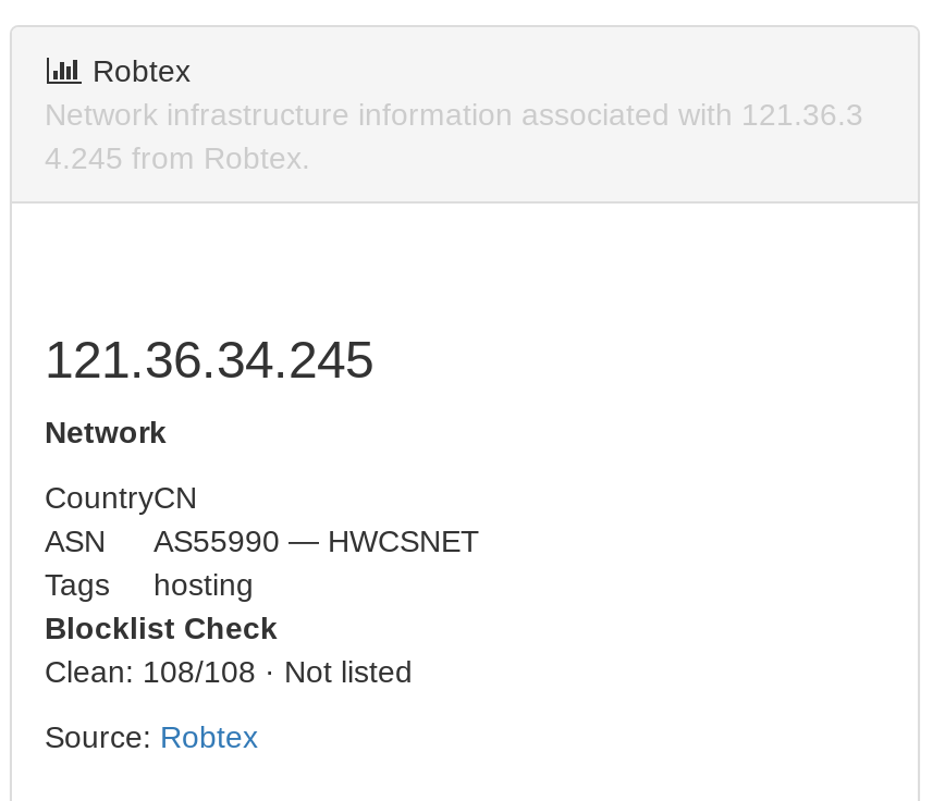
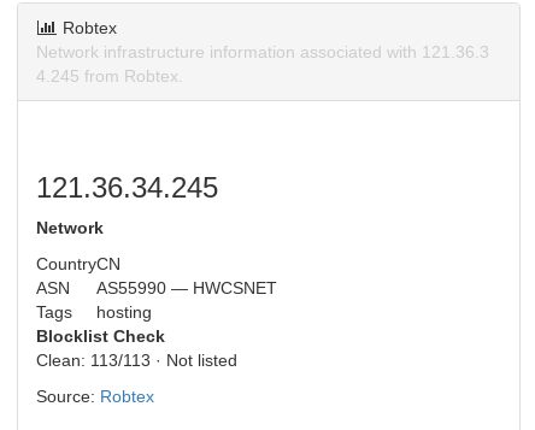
- Clean: 108/108 · Not listed
+ Clean: 113/113 · Not listed
